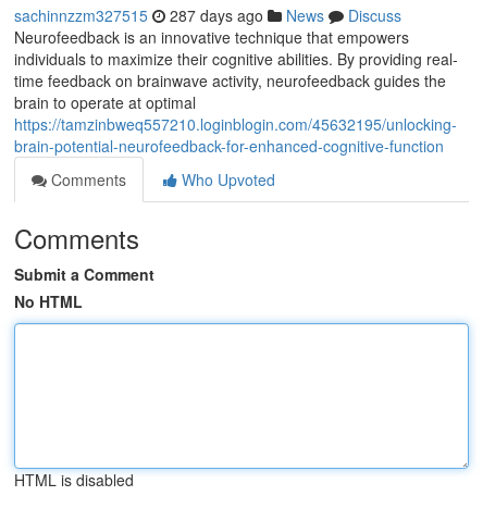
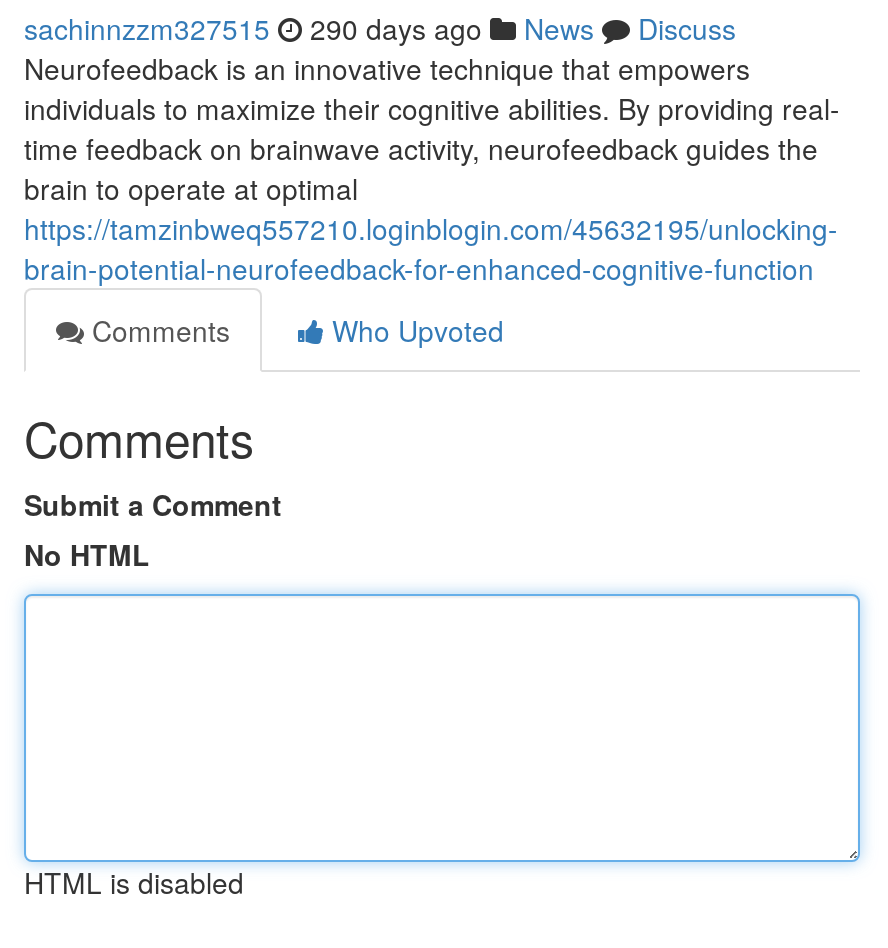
- sachinnzzm327515 287 days ago News Discuss
+ sachinnzzm327515 290 days ago News Discuss
